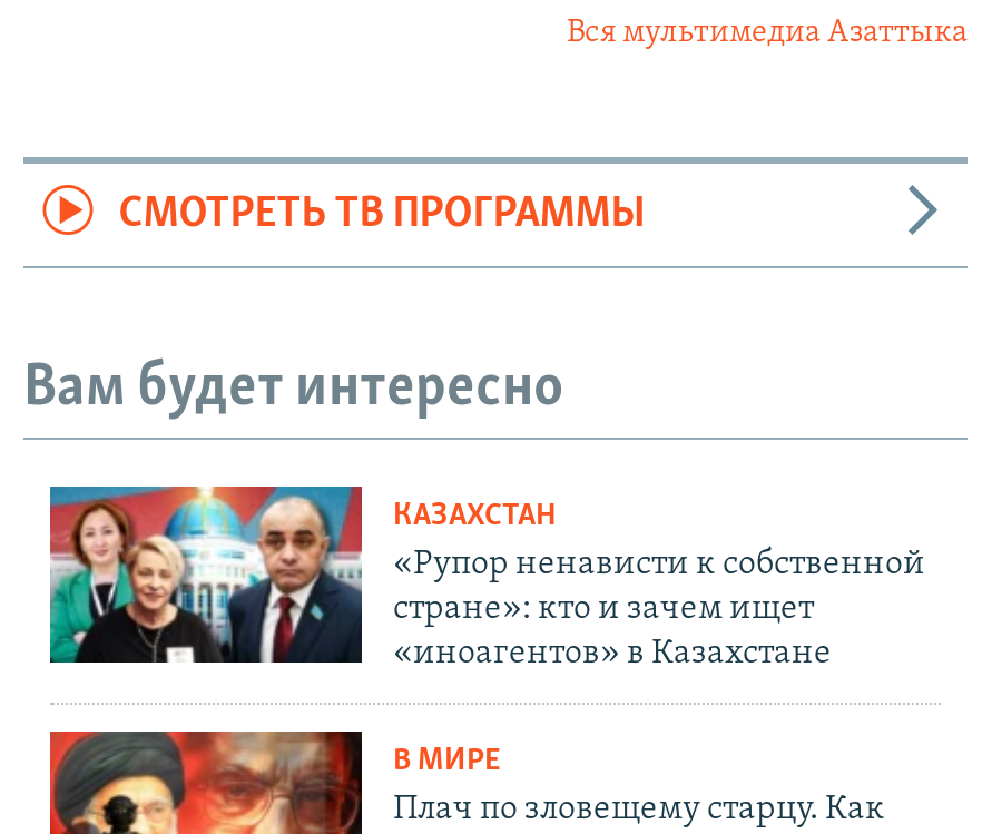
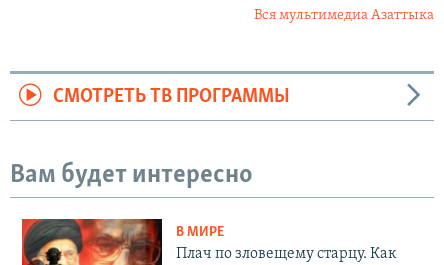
- [image]
- КАЗАХСТАН
- «Рупор ненависти к собственной
- стране»: кто и зачем ищет
- «иноагентов» в Казахстане
